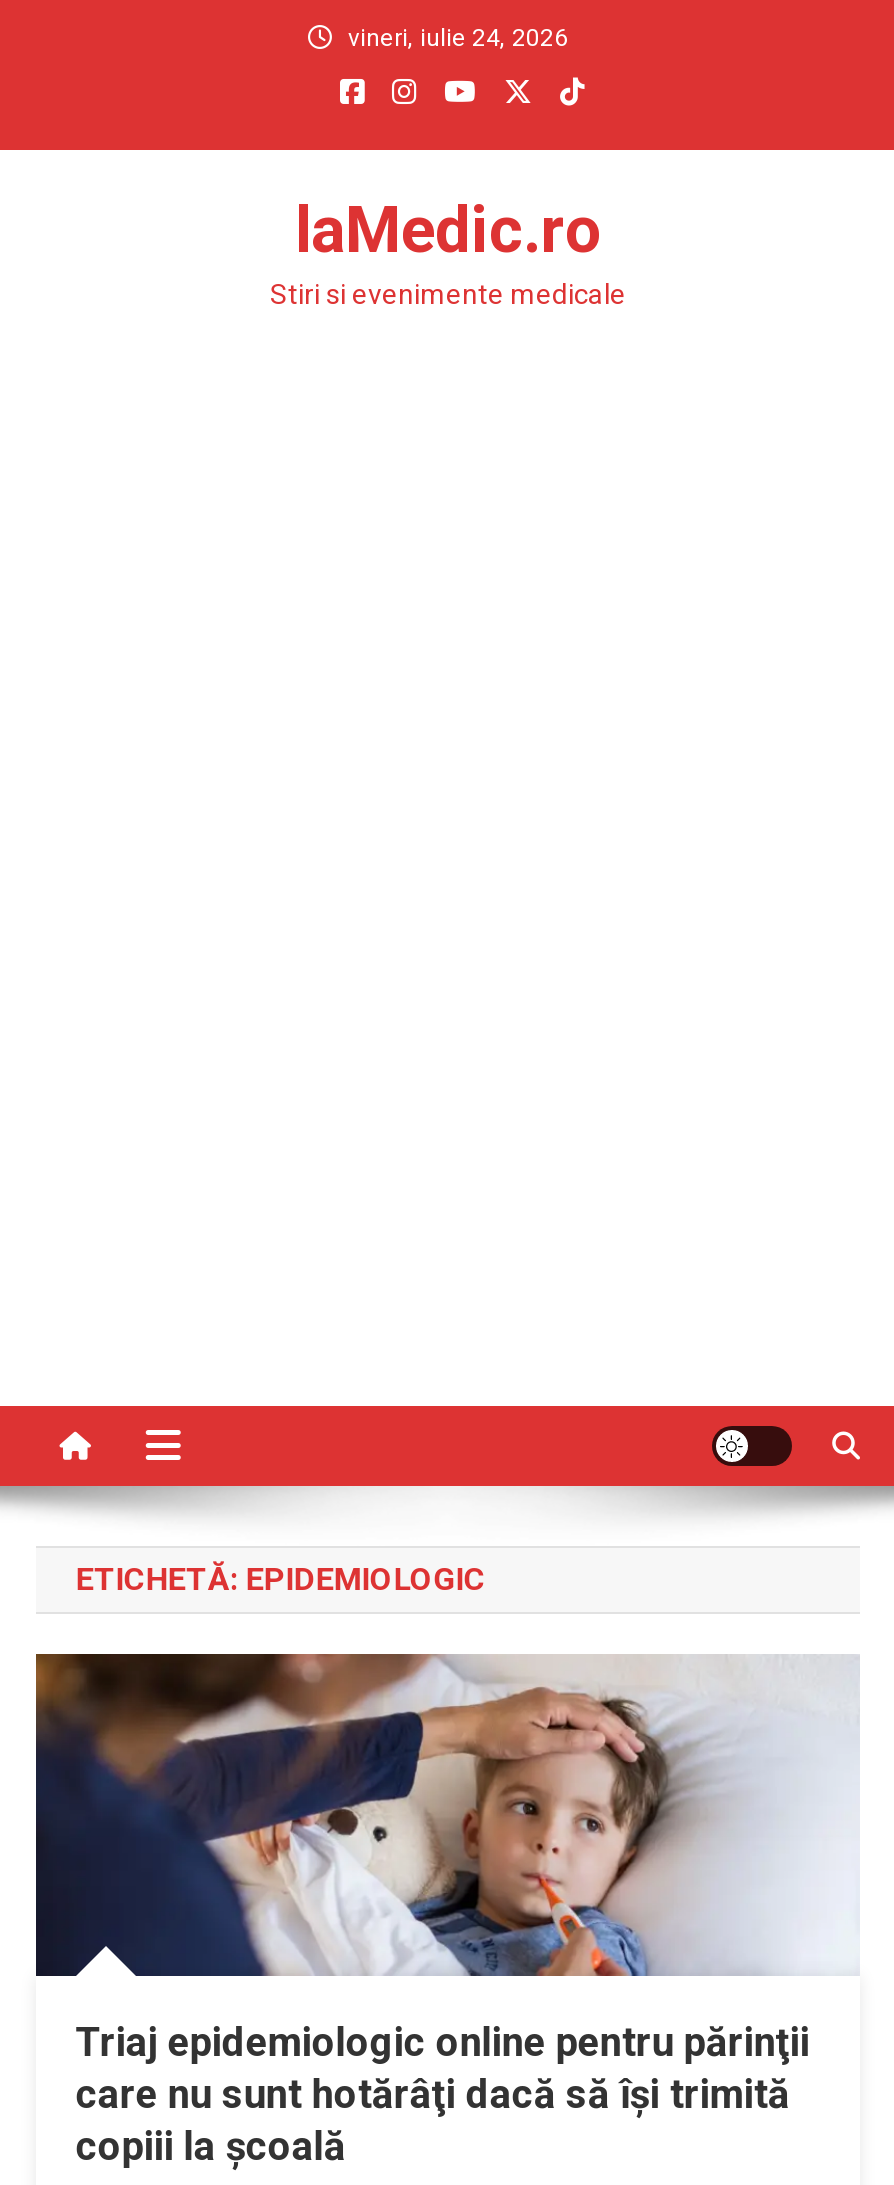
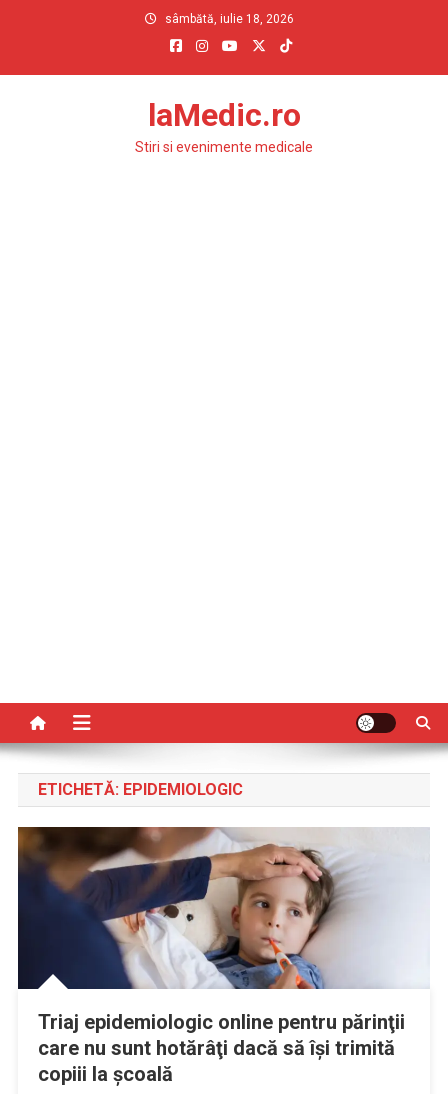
- vineri, iulie 24, 2026
+ sâmbătă, iulie 18, 2026
